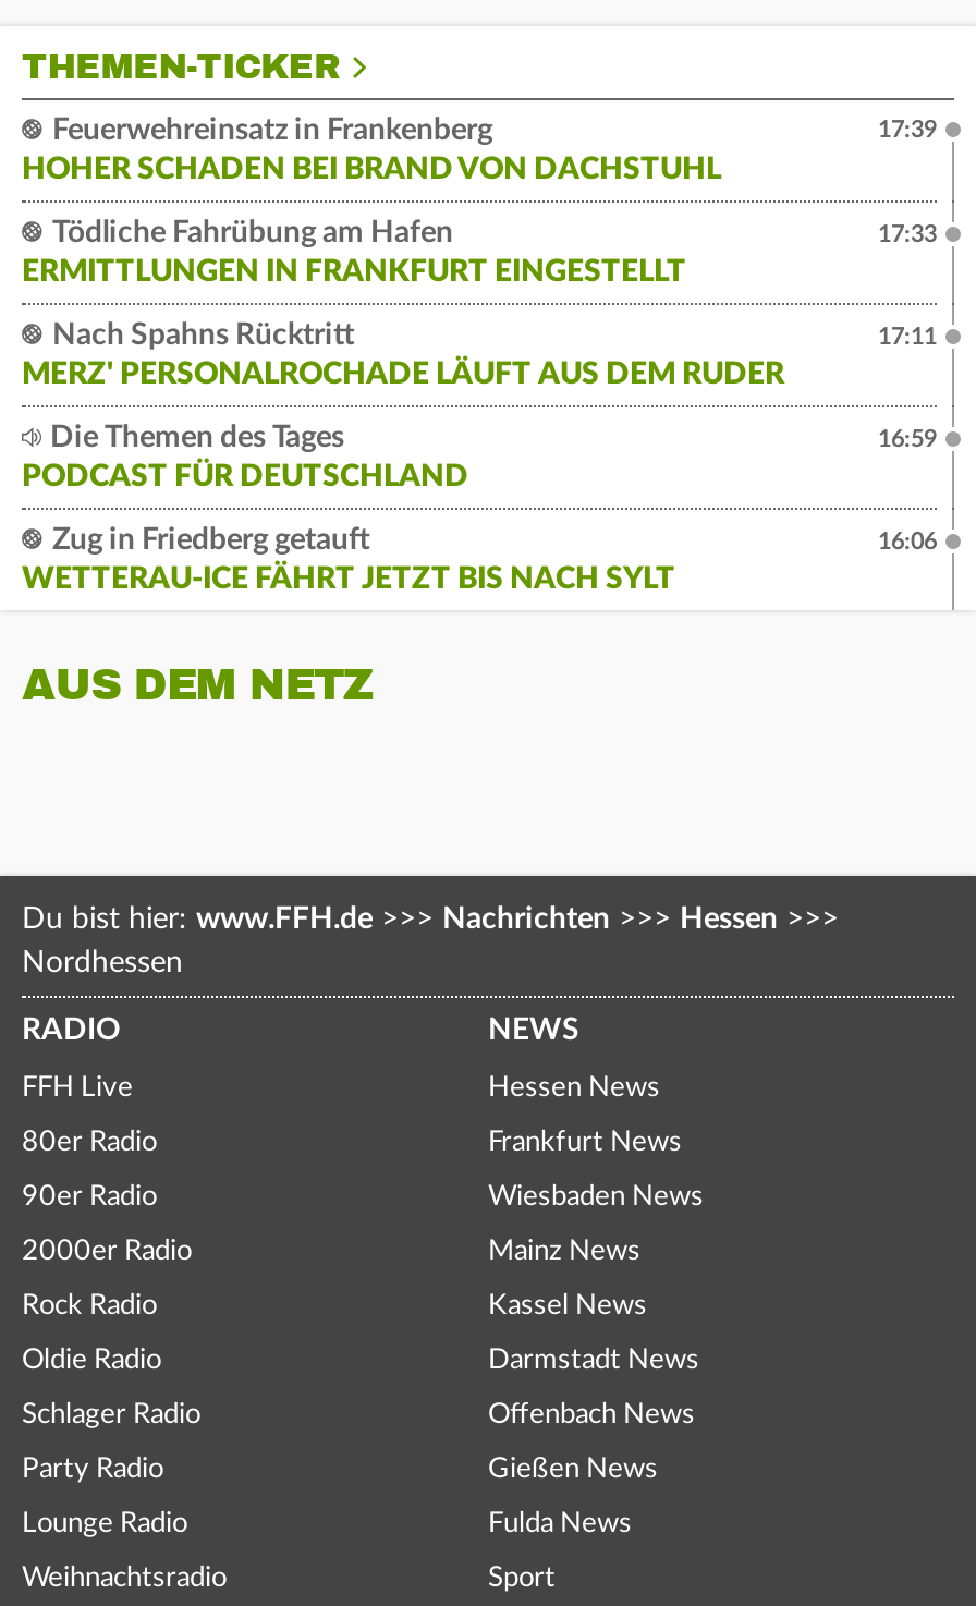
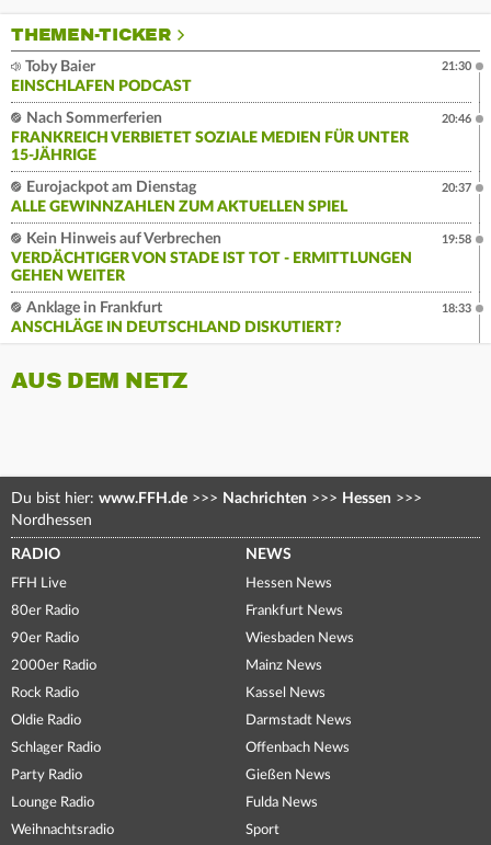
- Feuerwehreinsatz in Frankenberg
- HOHER SCHADEN BEI BRAND VON DACHSTUHL
+ Toby Baier
+ EINSCHLAFEN PODCAST

- 17:39
+ 21:30

- Tödliche Fahrübung am Hafen
- ERMITTLUNGEN IN FRANKFURT EINGESTELLT
+ Nach Sommerferien
+ FRANKREICH VERBIETET SOZIALE MEDIEN FÜR UNTER
+ 15-JÄHRIGE

- 17:33
+ 20:46

- Nach Spahns Rücktritt
- MERZ' PERSONALROCHADE LÄUFT AUS DEM RUDER
+ Eurojackpot am Dienstag
+ ALLE GEWINNZAHLEN ZUM AKTUELLEN SPIEL

- 17:11
+ 20:37

- Die Themen des Tages
- PODCAST FÜR DEUTSCHLAND
+ Kein Hinweis auf Verbrechen
+ VERDÄCHTIGER VON STADE IST TOT - ERMITTLUNGEN
+ GEHEN WEITER

- 16:59
+ 19:58

- Zug in Friedberg getauft
- WETTERAU-ICE FÄHRT JETZT BIS NACH SYLT
+ Anklage in Frankfurt
+ ANSCHLÄGE IN DEUTSCHLAND DISKUTIERT?

- 16:06
+ 18:33
